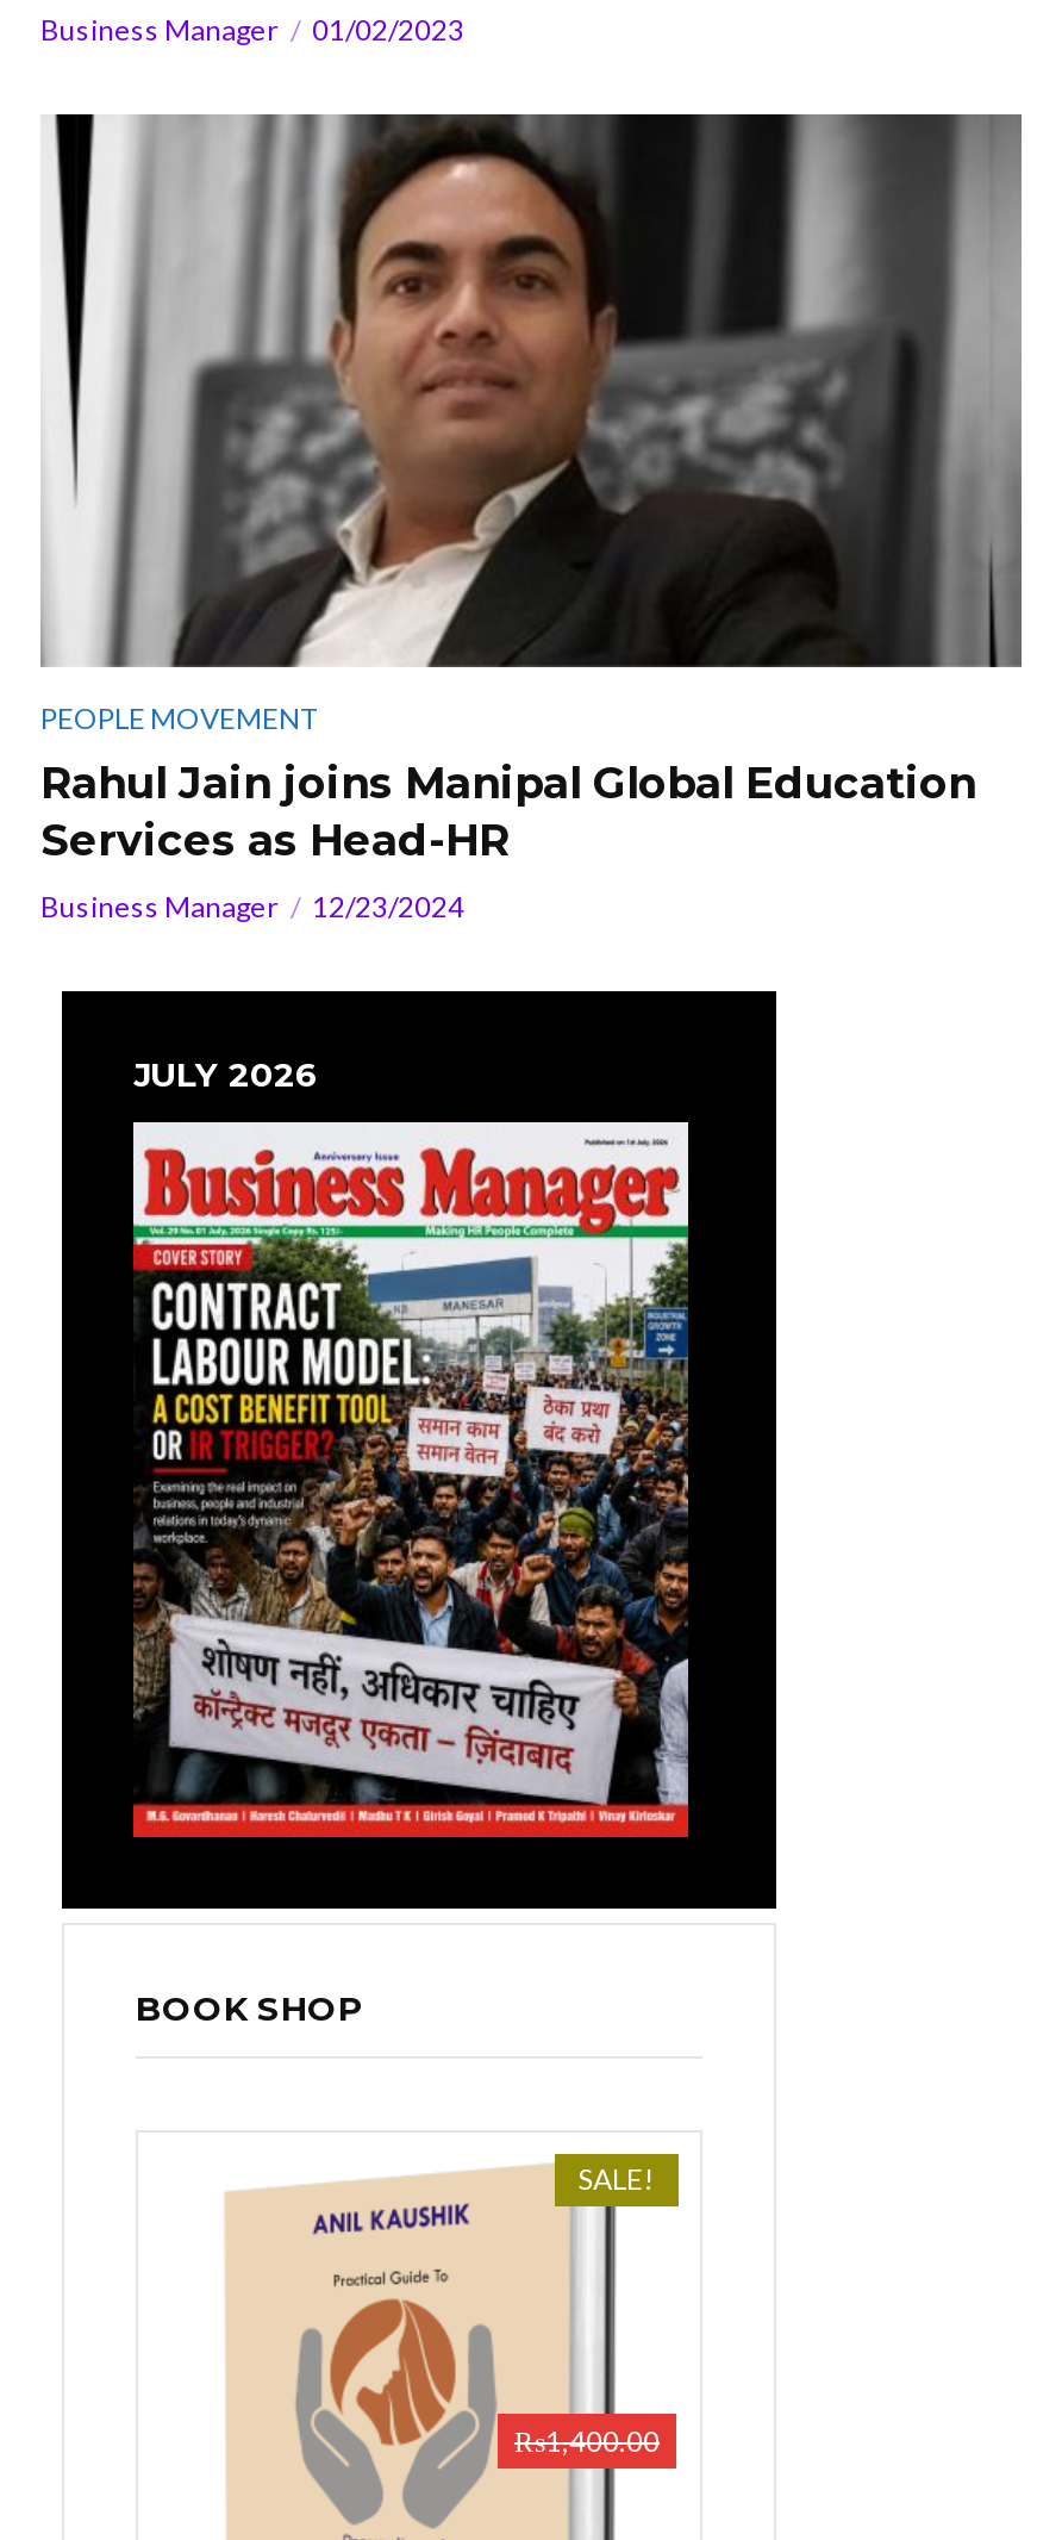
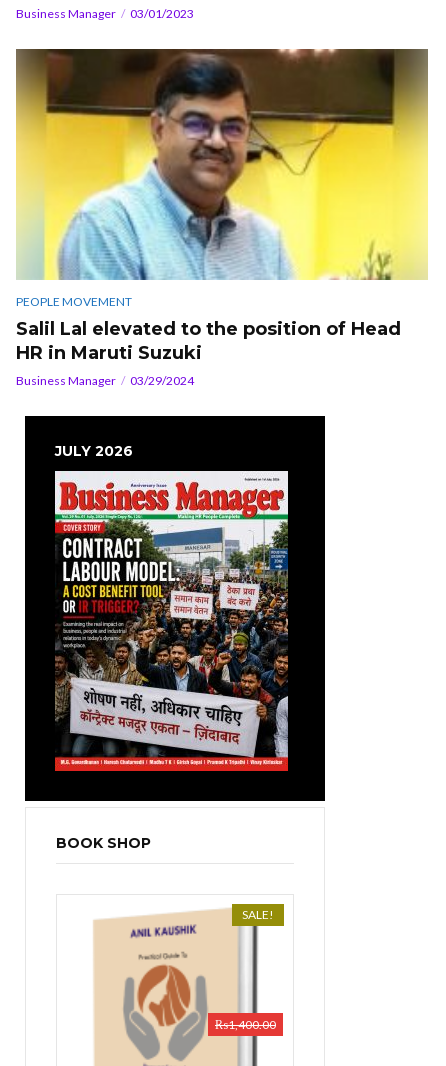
- Business Manager 01/02/2023
+ Business Manager 03/01/2023

- [image]
- Rahul Jain joins Manipal Global Education
- Services as Head-HR
+ [image]
+ Salil Lal elevated to the position of Head
+ HR in Maruti Suzuki

- Business Manager 12/23/2024
+ Business Manager 03/29/2024
